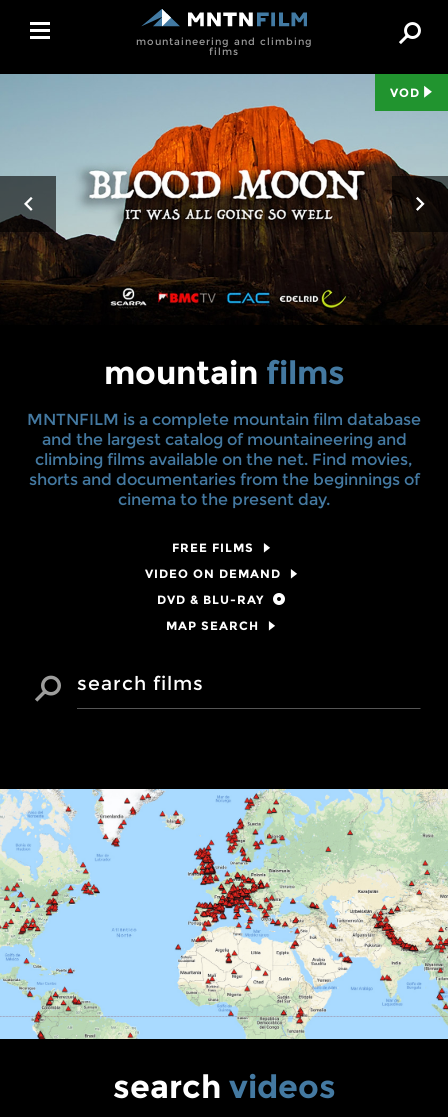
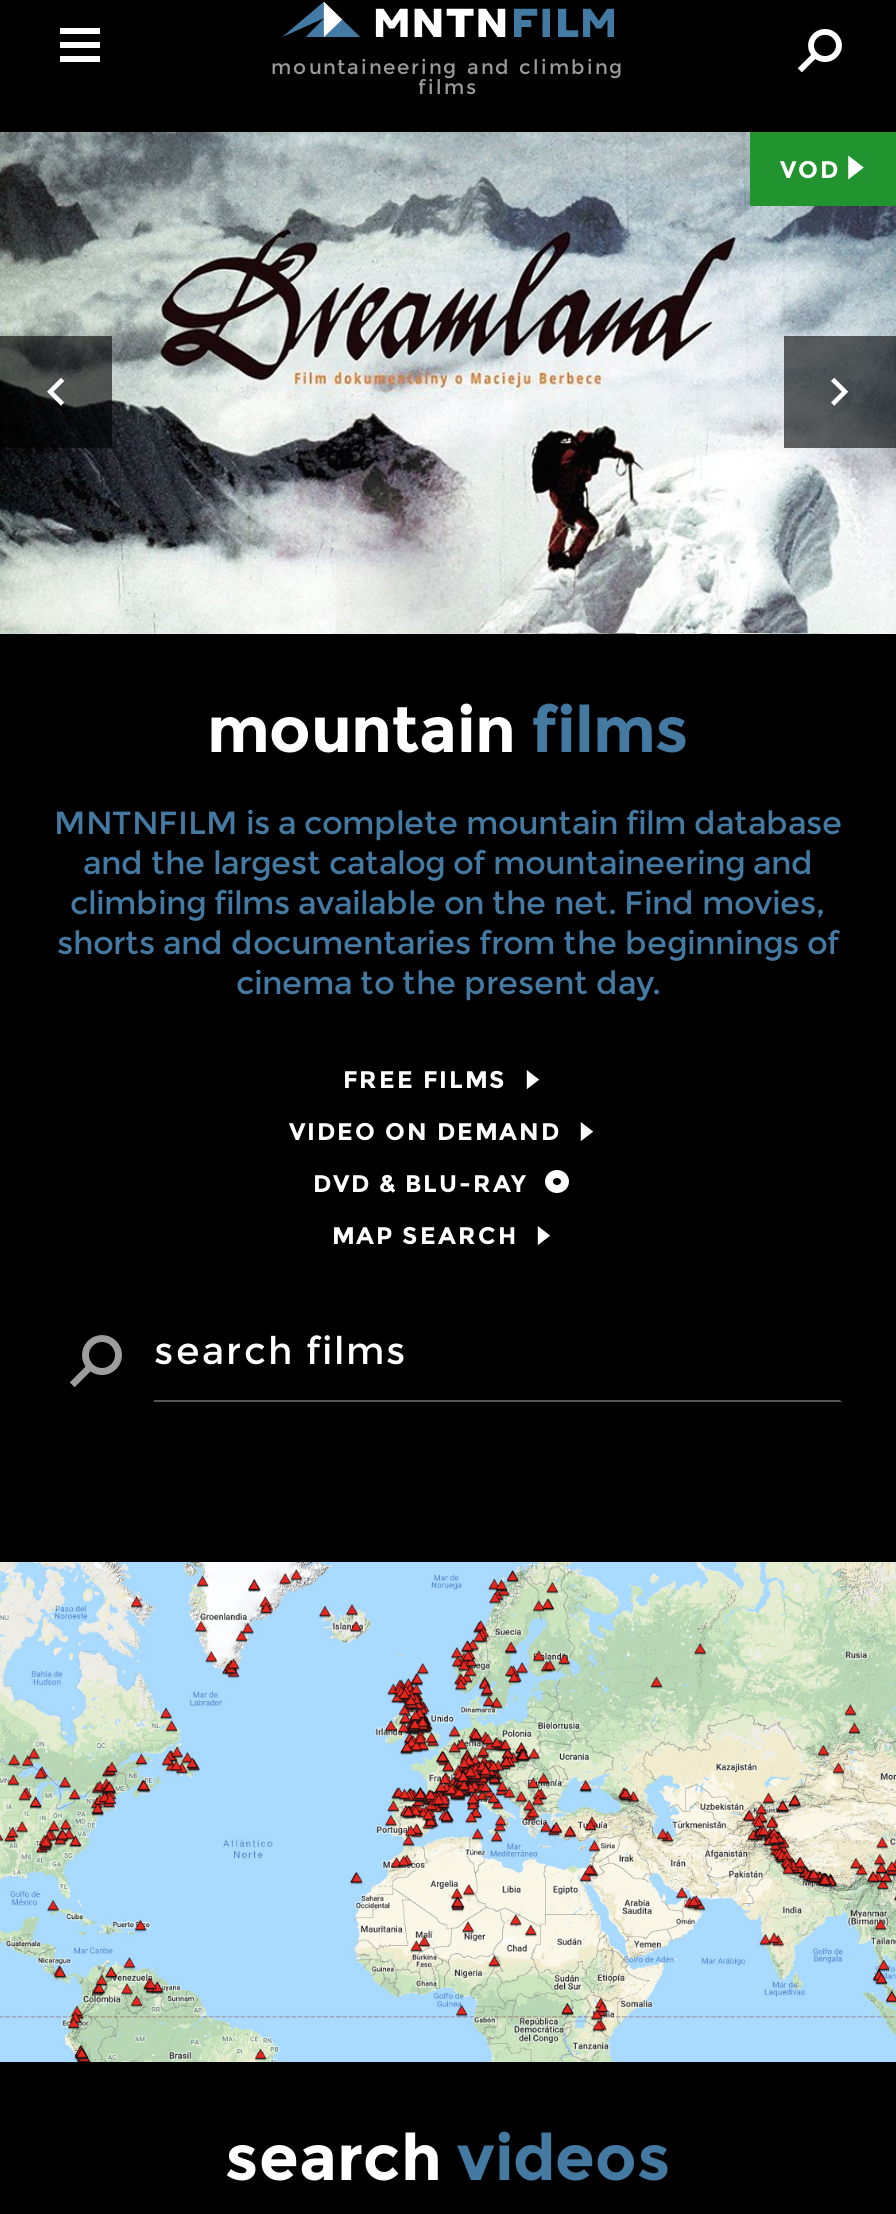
- [image]
+ [image]
